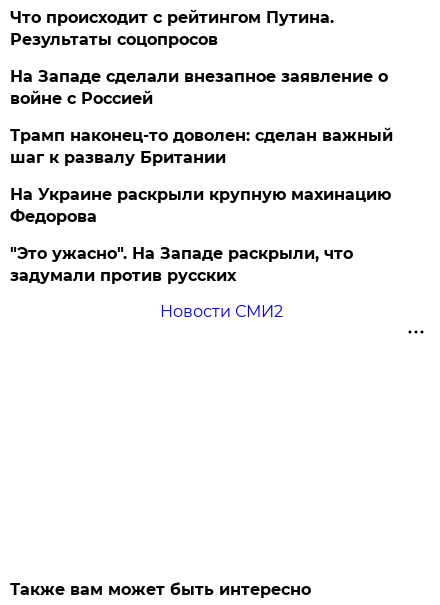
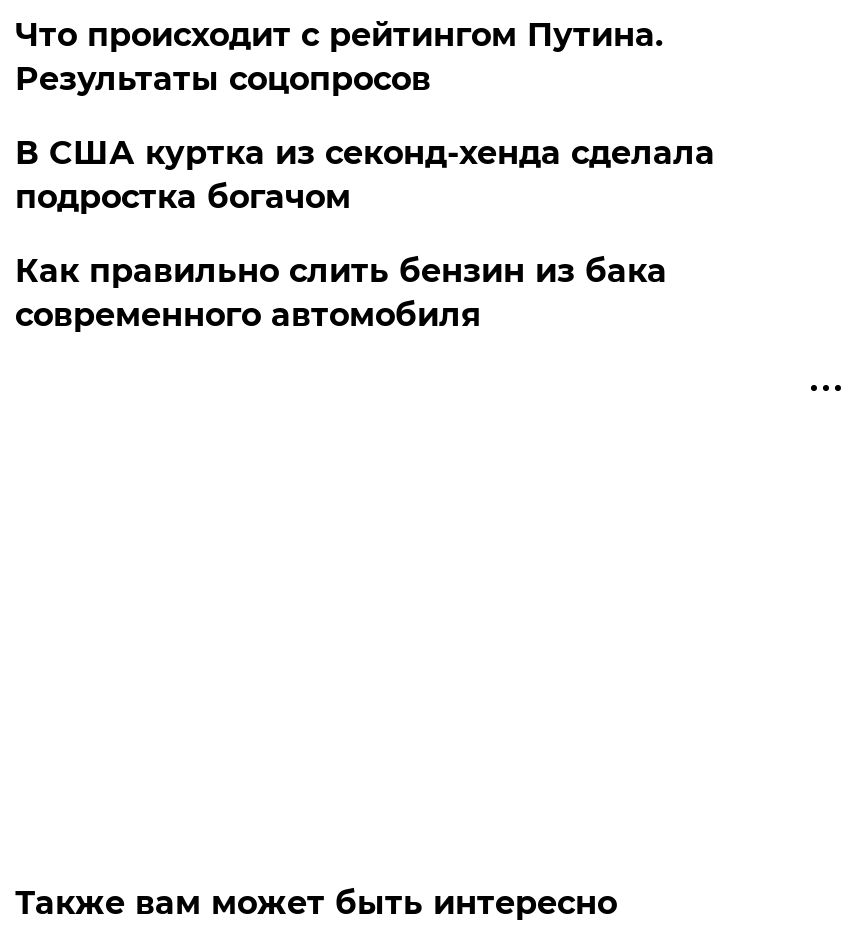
- На Западе сделали внезапное заявление о
- войне с Россией
- Трамп наконец-то доволен: сделан важный
- шаг к развалу Британии
- На Украине раскрыли крупную махинацию
- Федорова
- "Это ужасно". На Западе раскрыли, что
- задумали против русских
- Новости СМИ2
+ В США куртка из секонд-хенда сделала
+ подростка богачом
+ Как правильно слить бензин из бака
+ современного автомобиля
